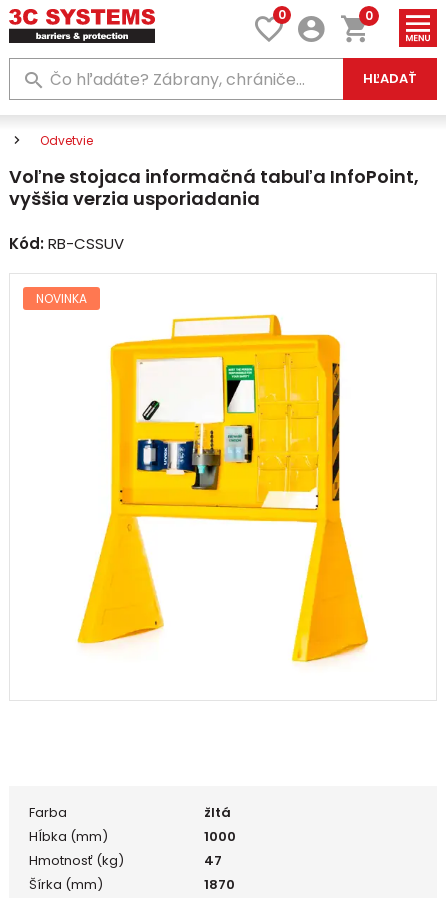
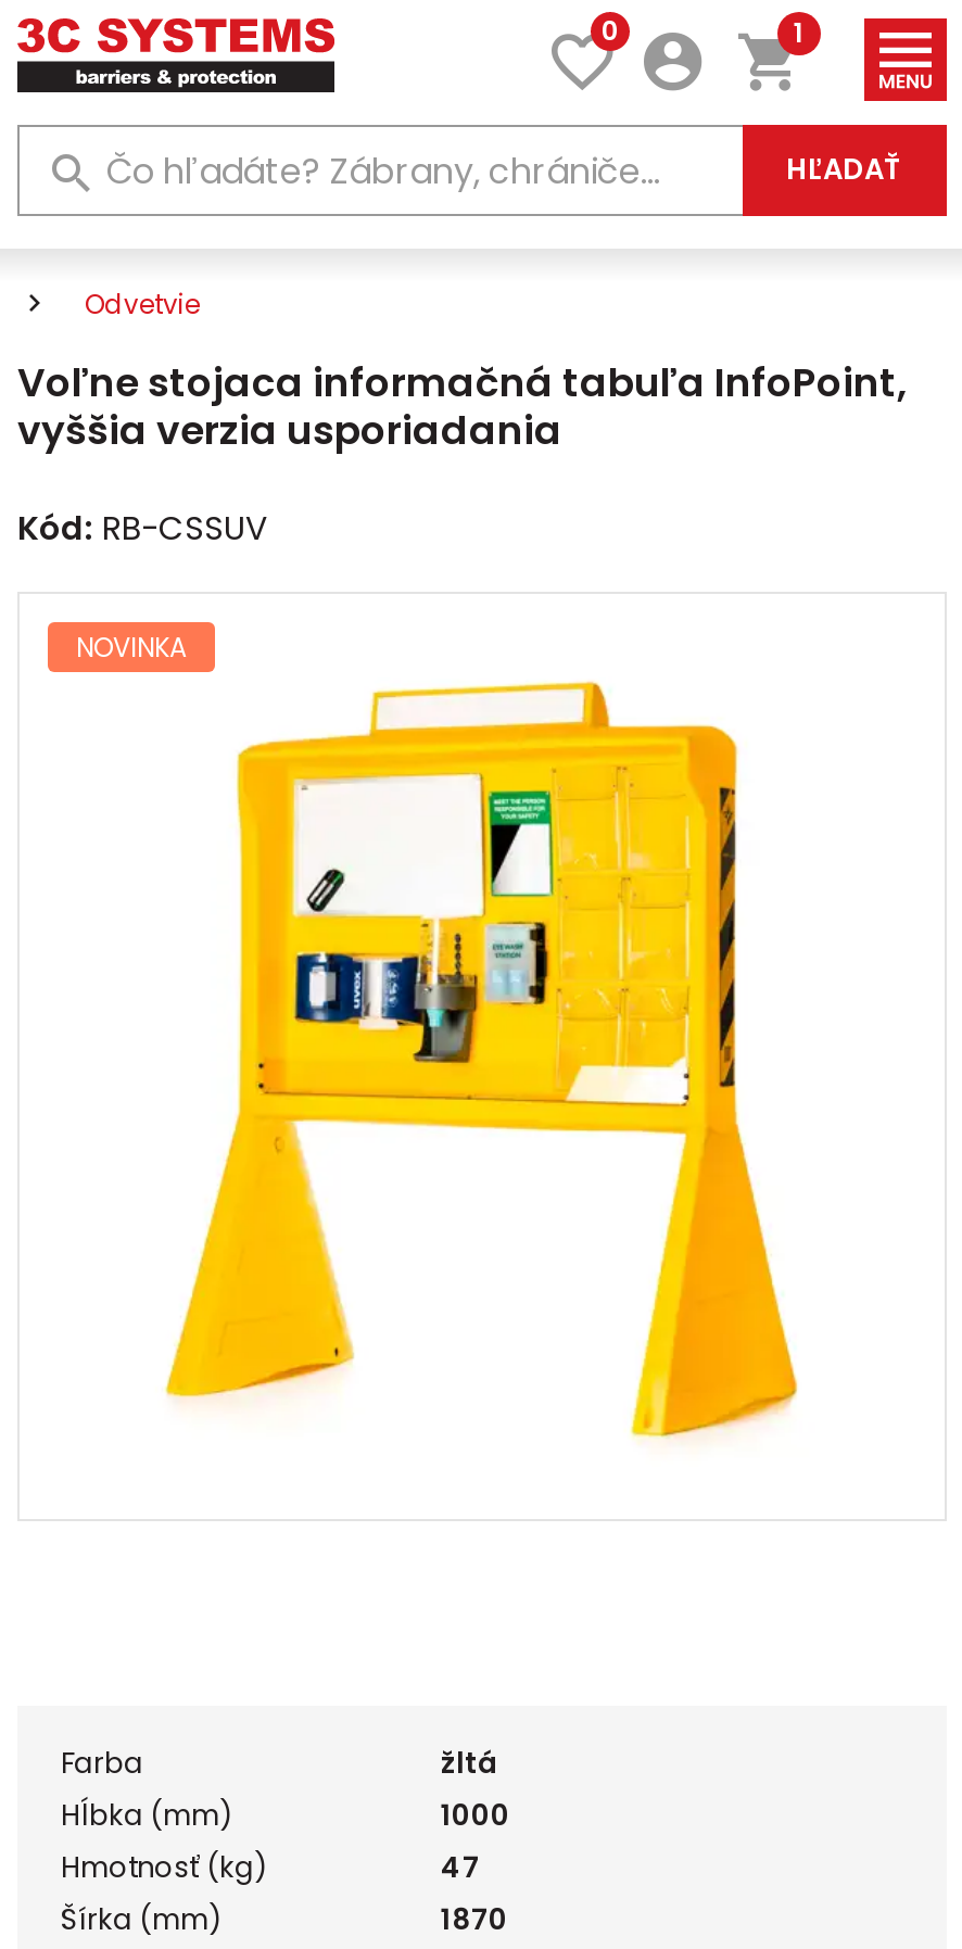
- 0
+ 1
